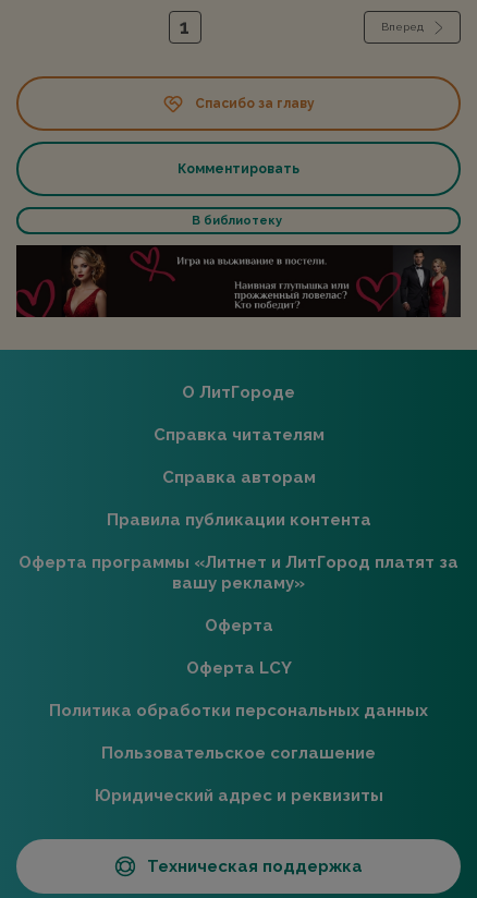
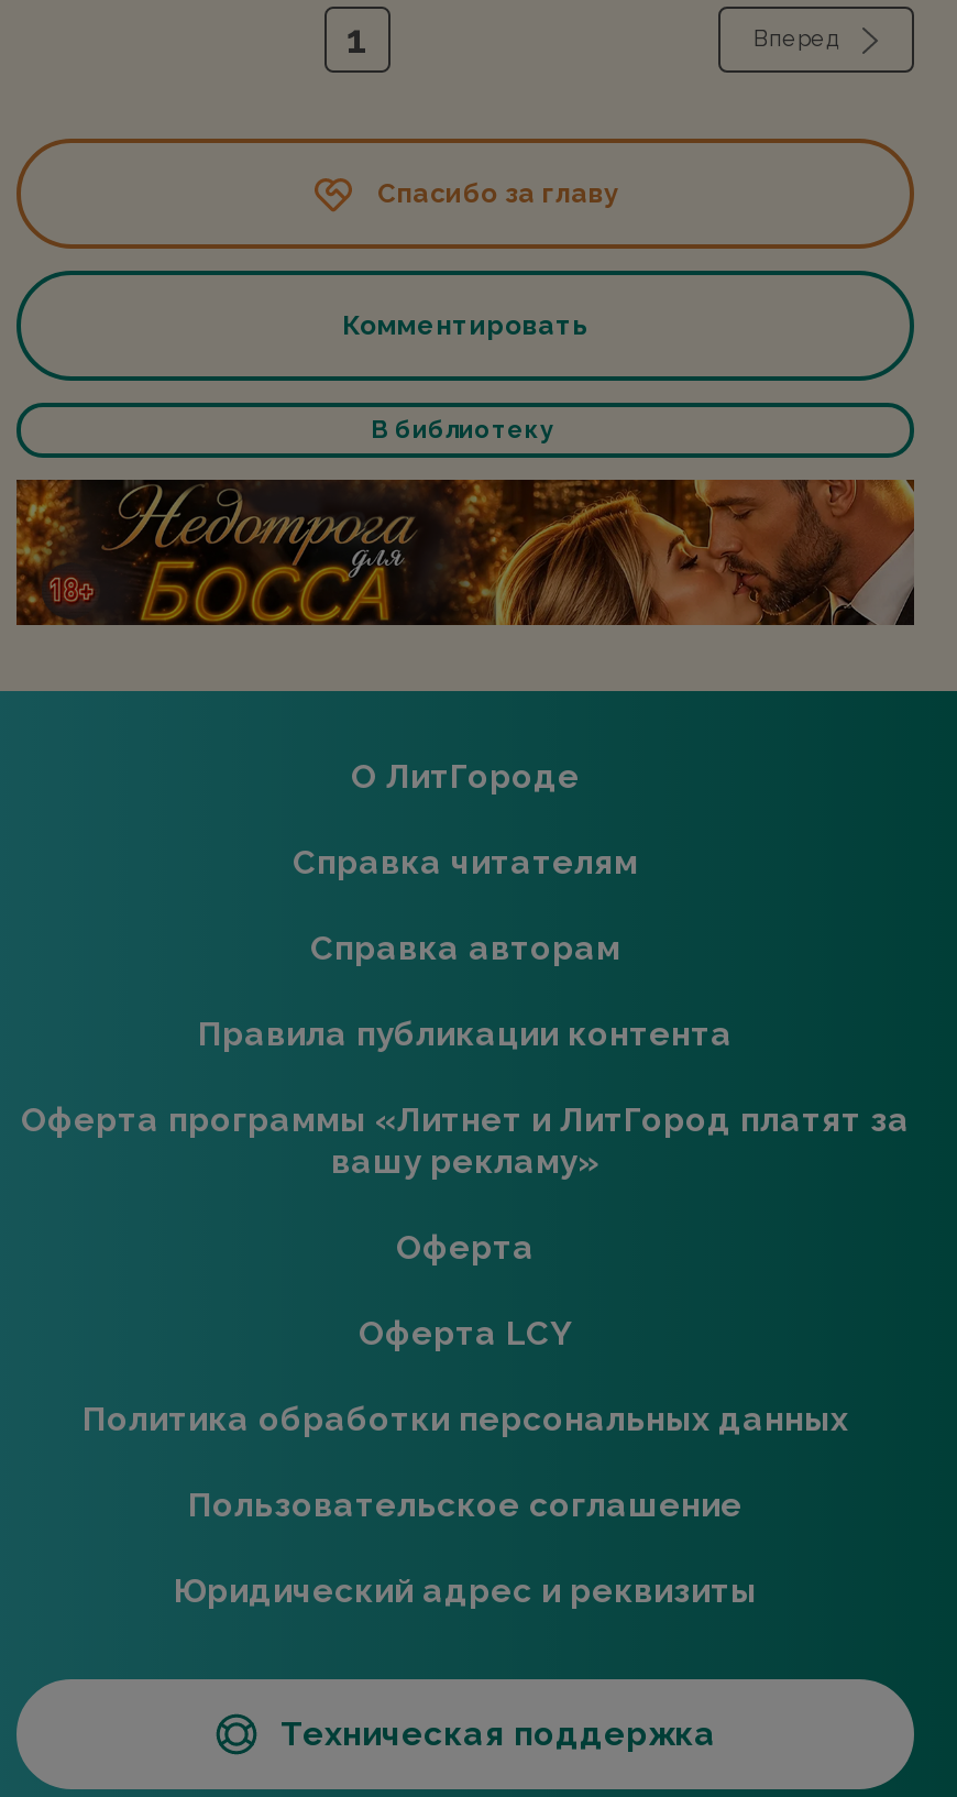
- [image]
+ [image]
